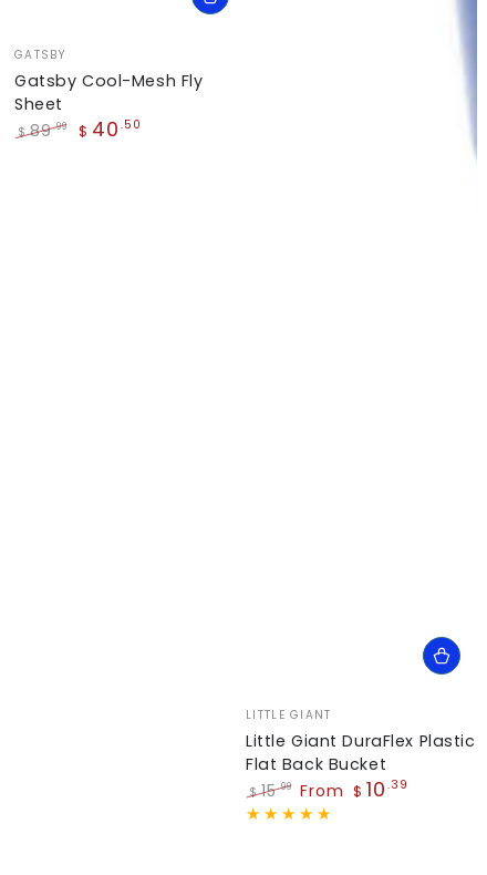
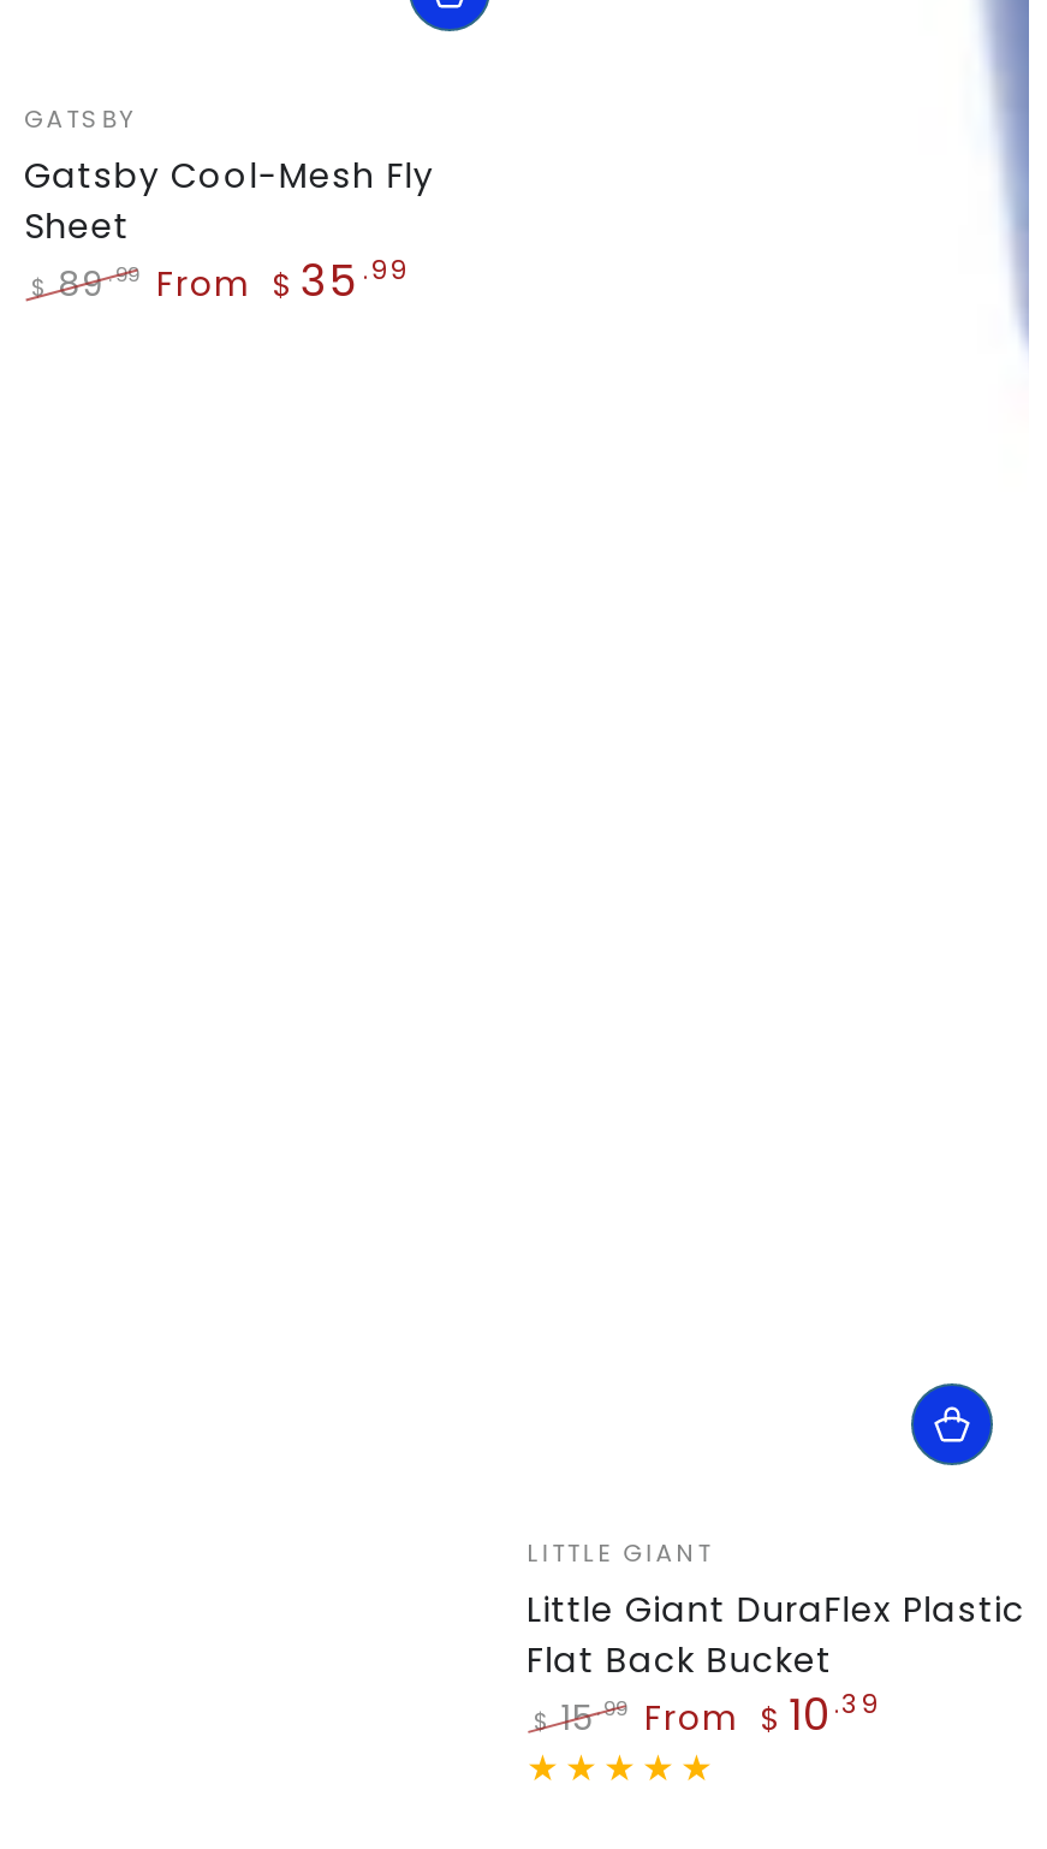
- $ 40.50
+ From $ 35.99
